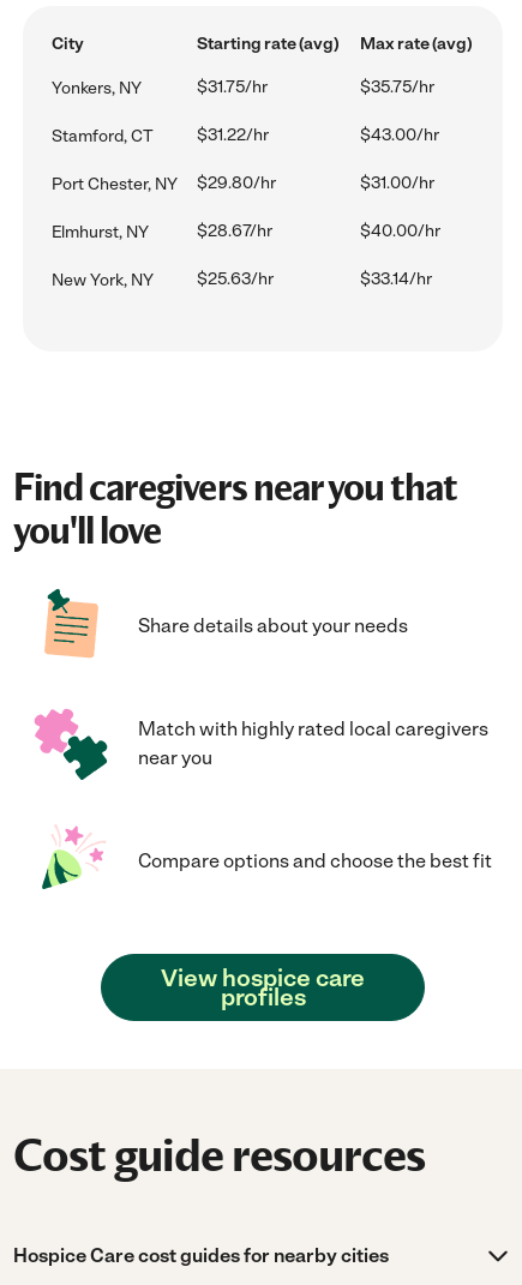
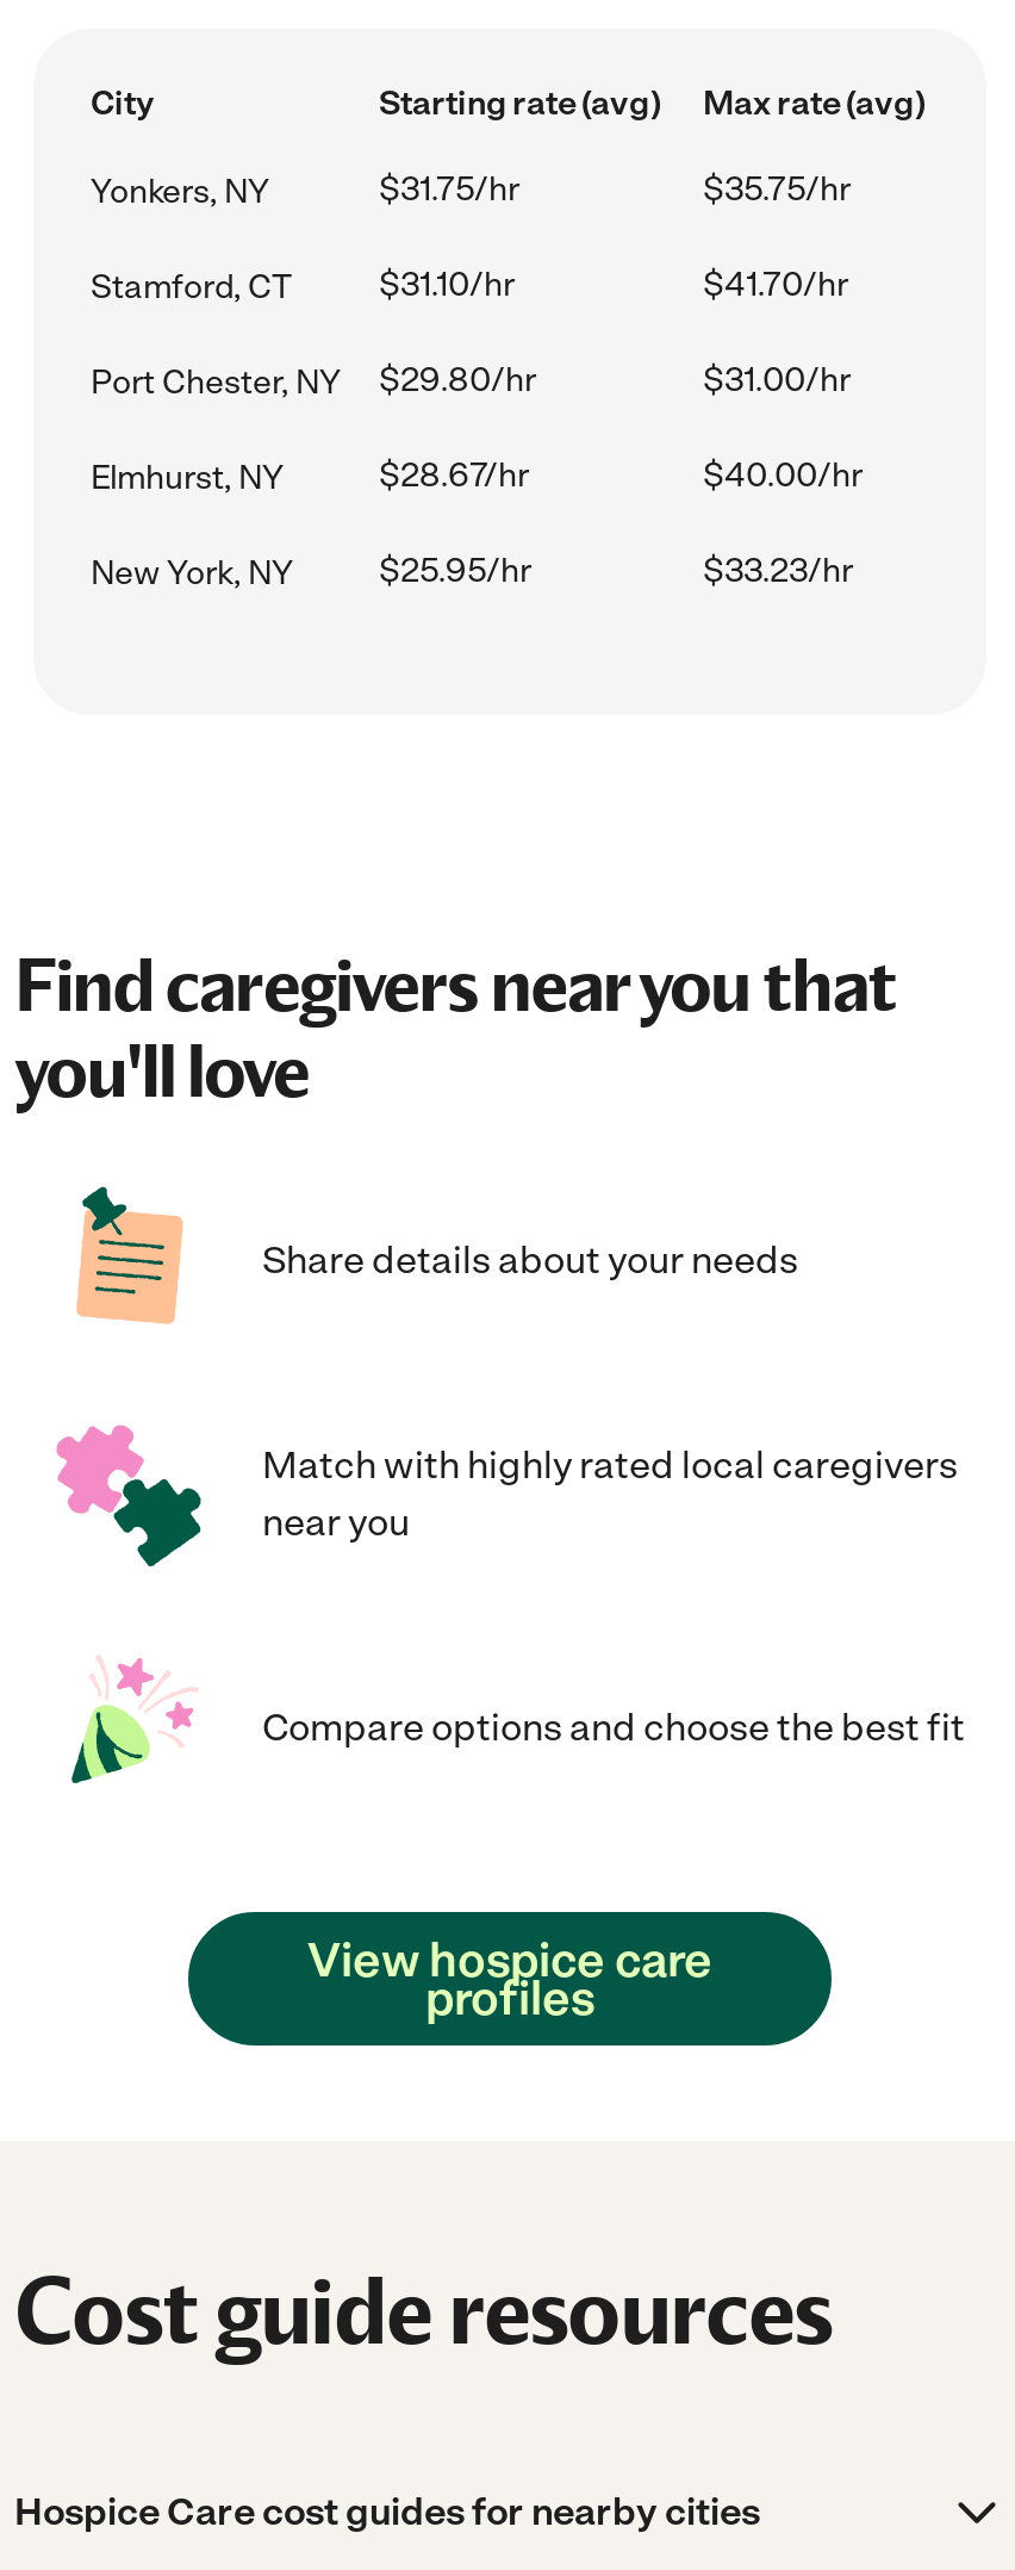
- $31.22/hr
- $43.00/hr
+ $31.10/hr
+ $41.70/hr

- $25.63/hr
- $33.14/hr
+ $25.95/hr
+ $33.23/hr
